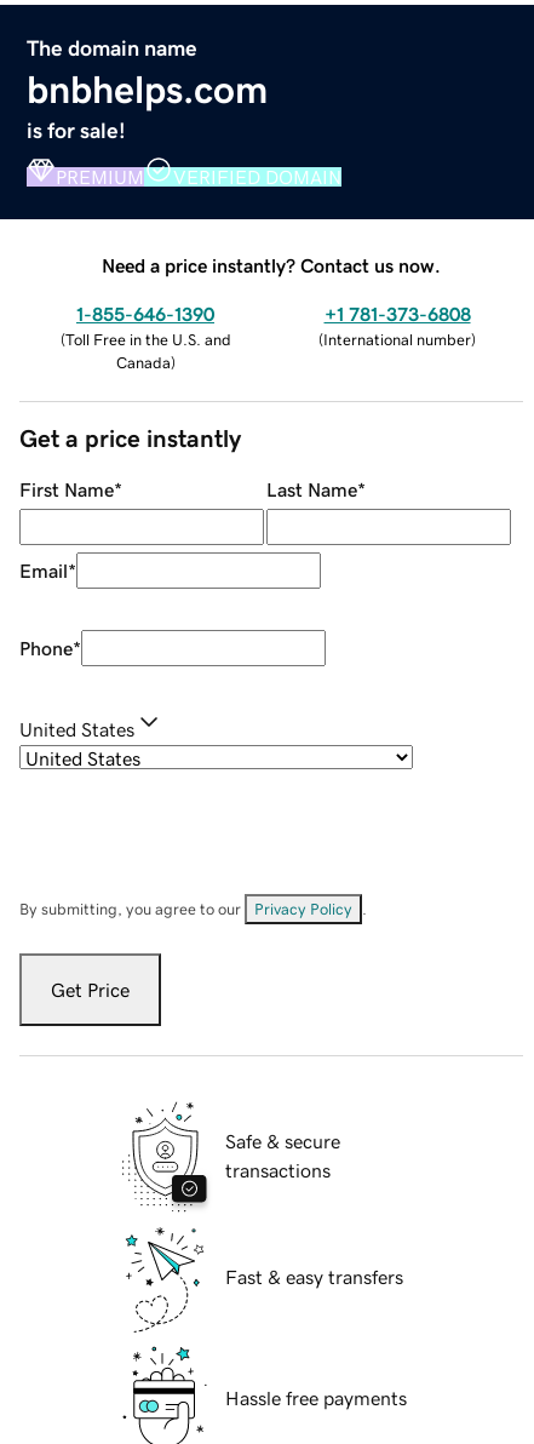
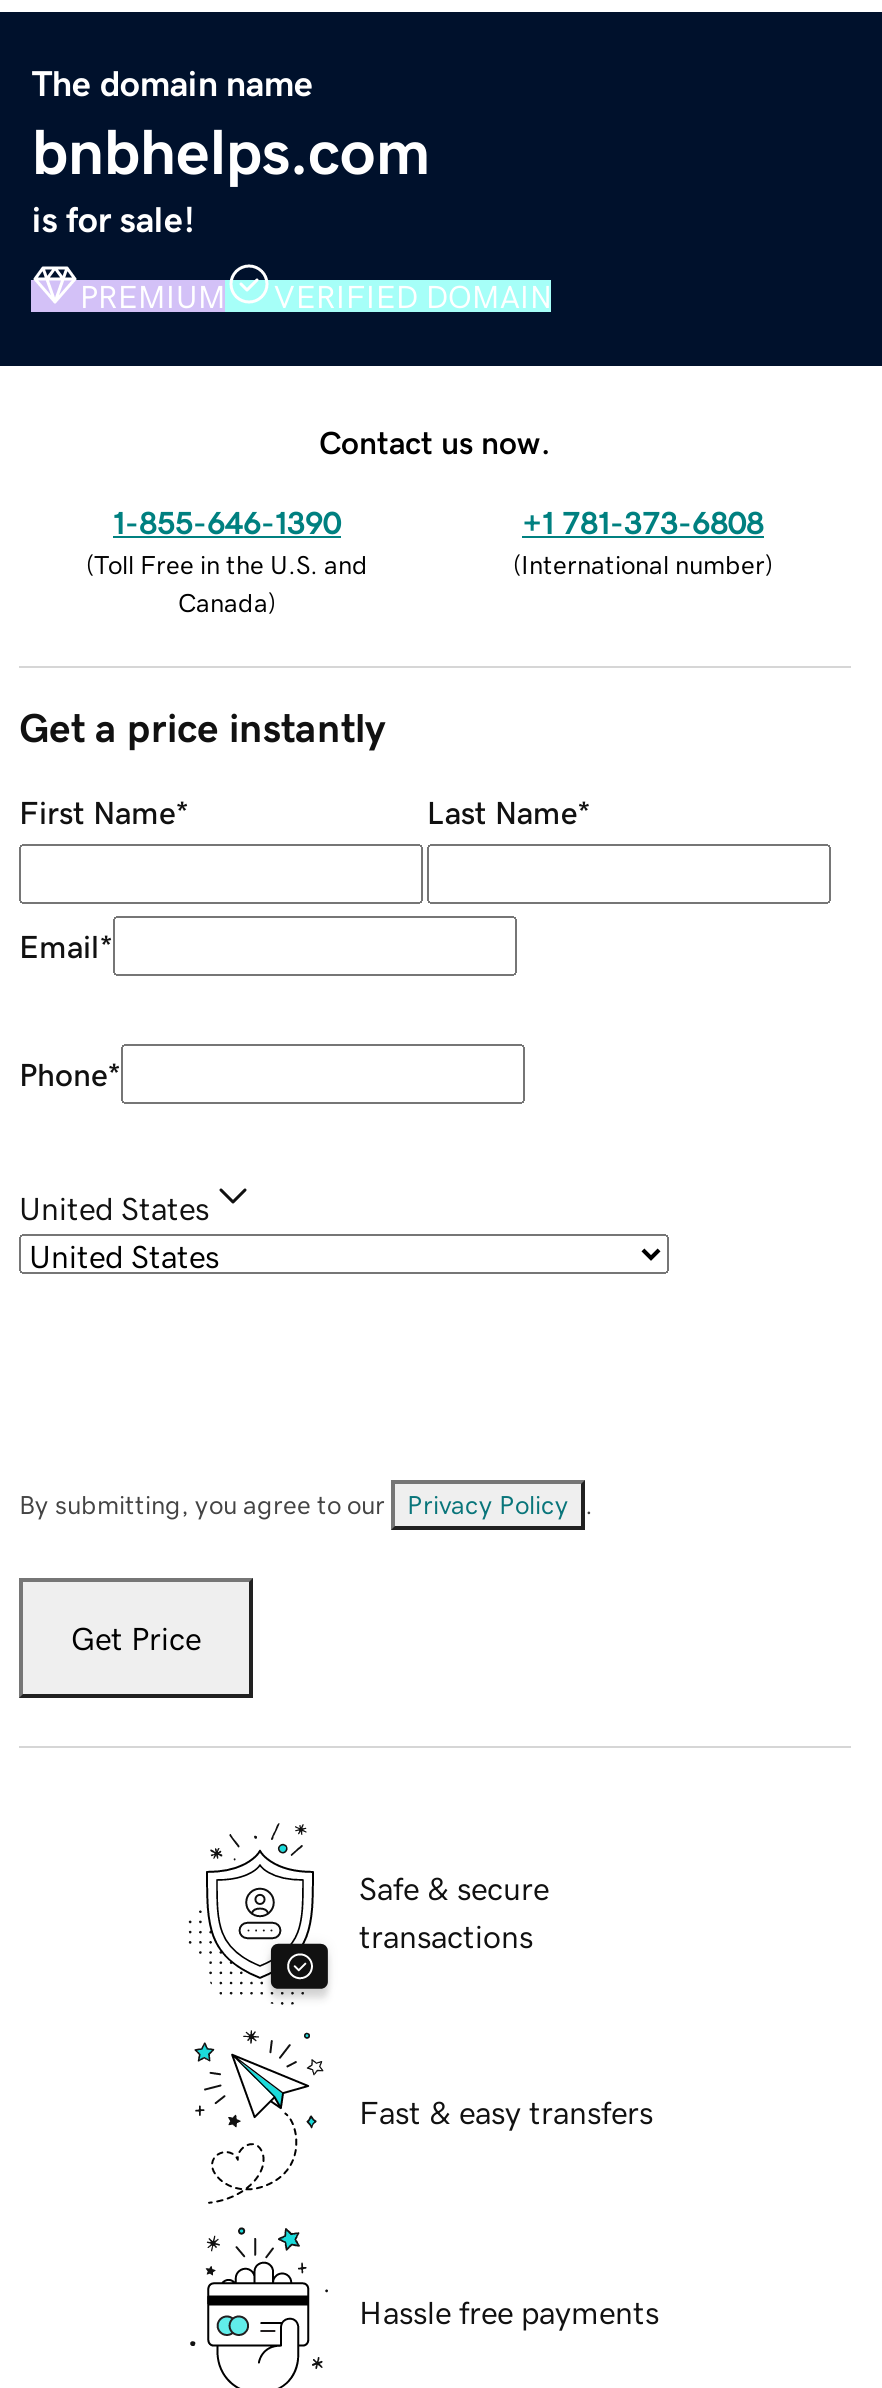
- Need a price instantly? Contact us now.
+ Contact us now.
